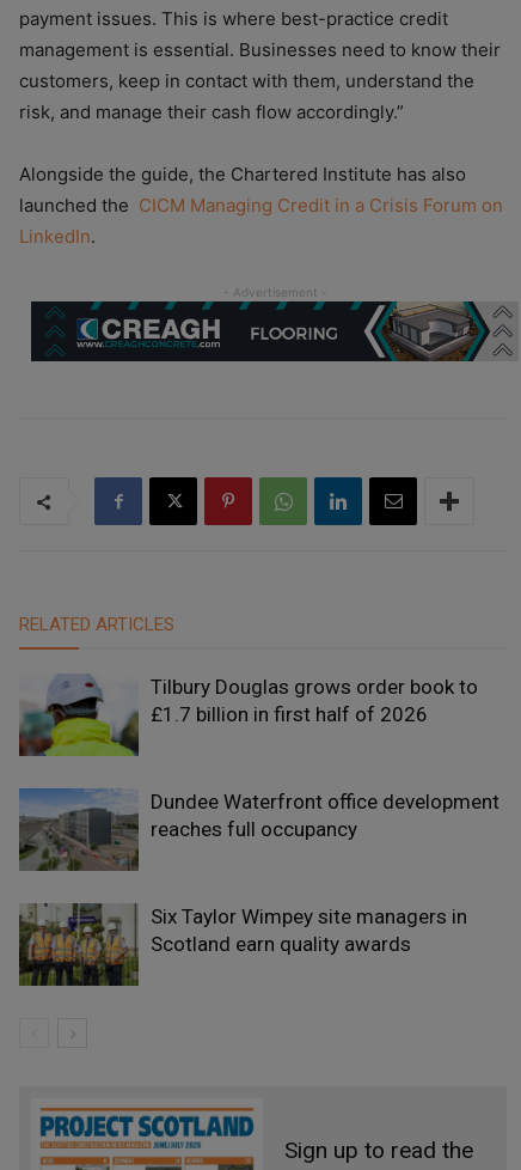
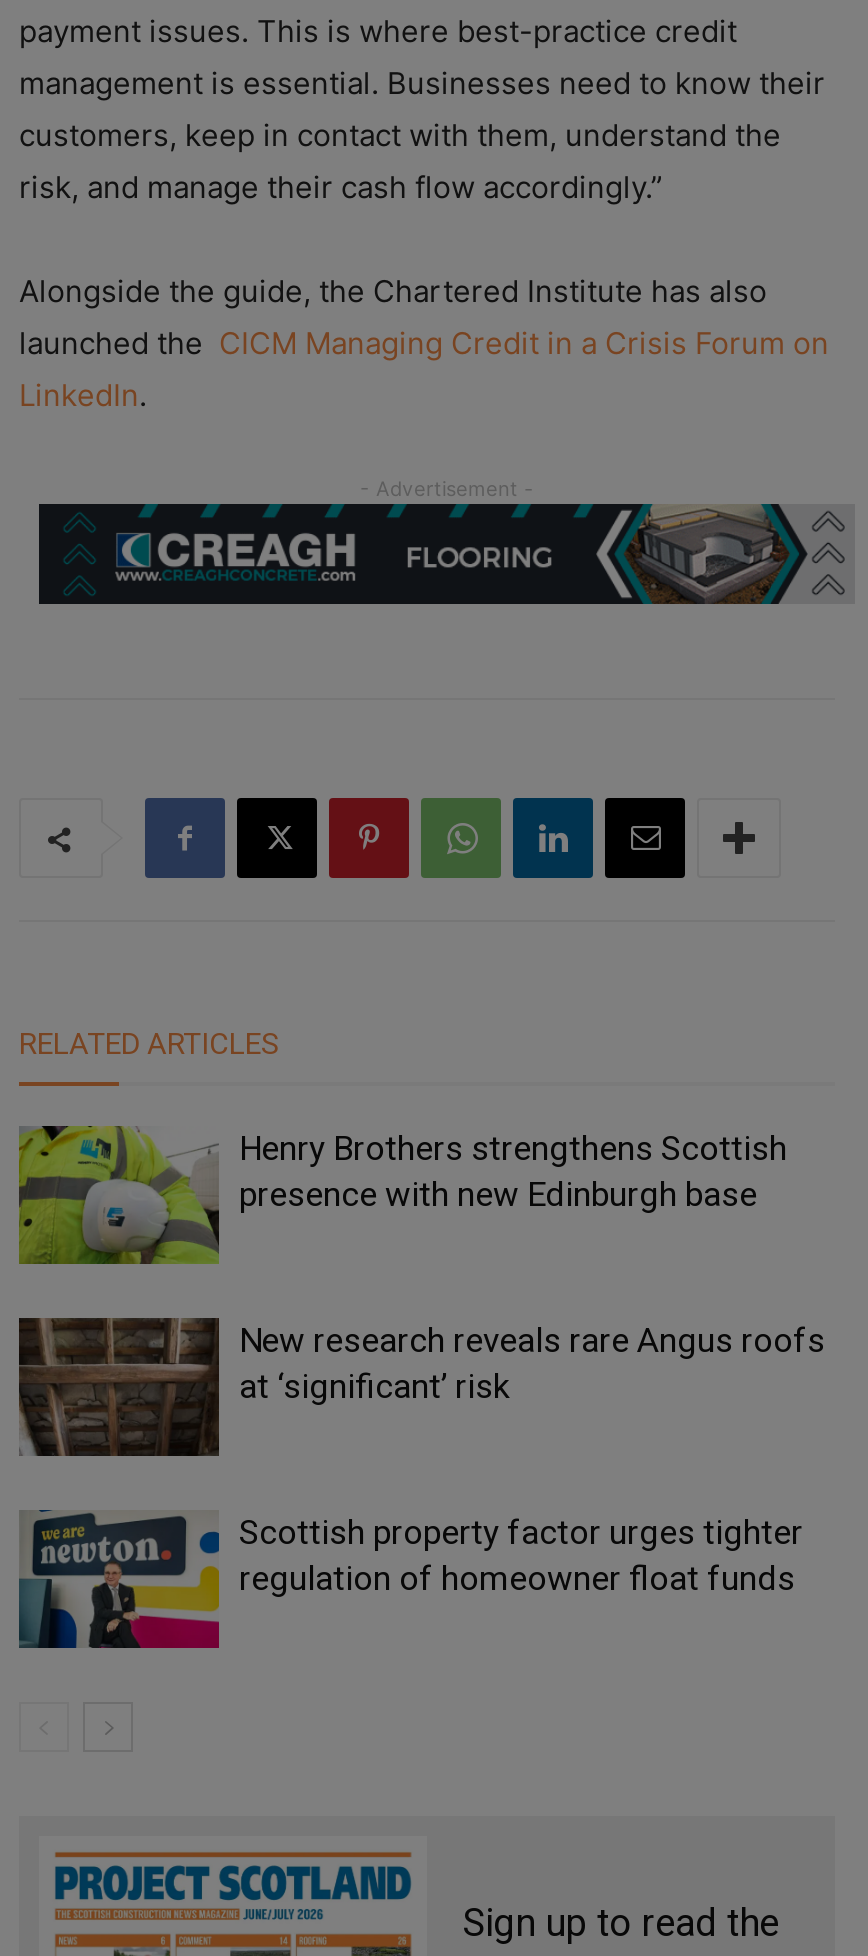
- [image]
- Tilbury Douglas grows order book to
- £1.7 billion in first half of 2026
+ [image]
+ Henry Brothers strengthens Scottish
+ presence with new Edinburgh base

- [image]
- Dundee Waterfront office development
- reaches full occupancy
+ [image]
+ New research reveals rare Angus roofs
+ at ‘significant’ risk

- [image]
- Six Taylor Wimpey site managers in
- Scotland earn quality awards
+ [image]
+ Scottish property factor urges tighter
+ regulation of homeowner float funds
